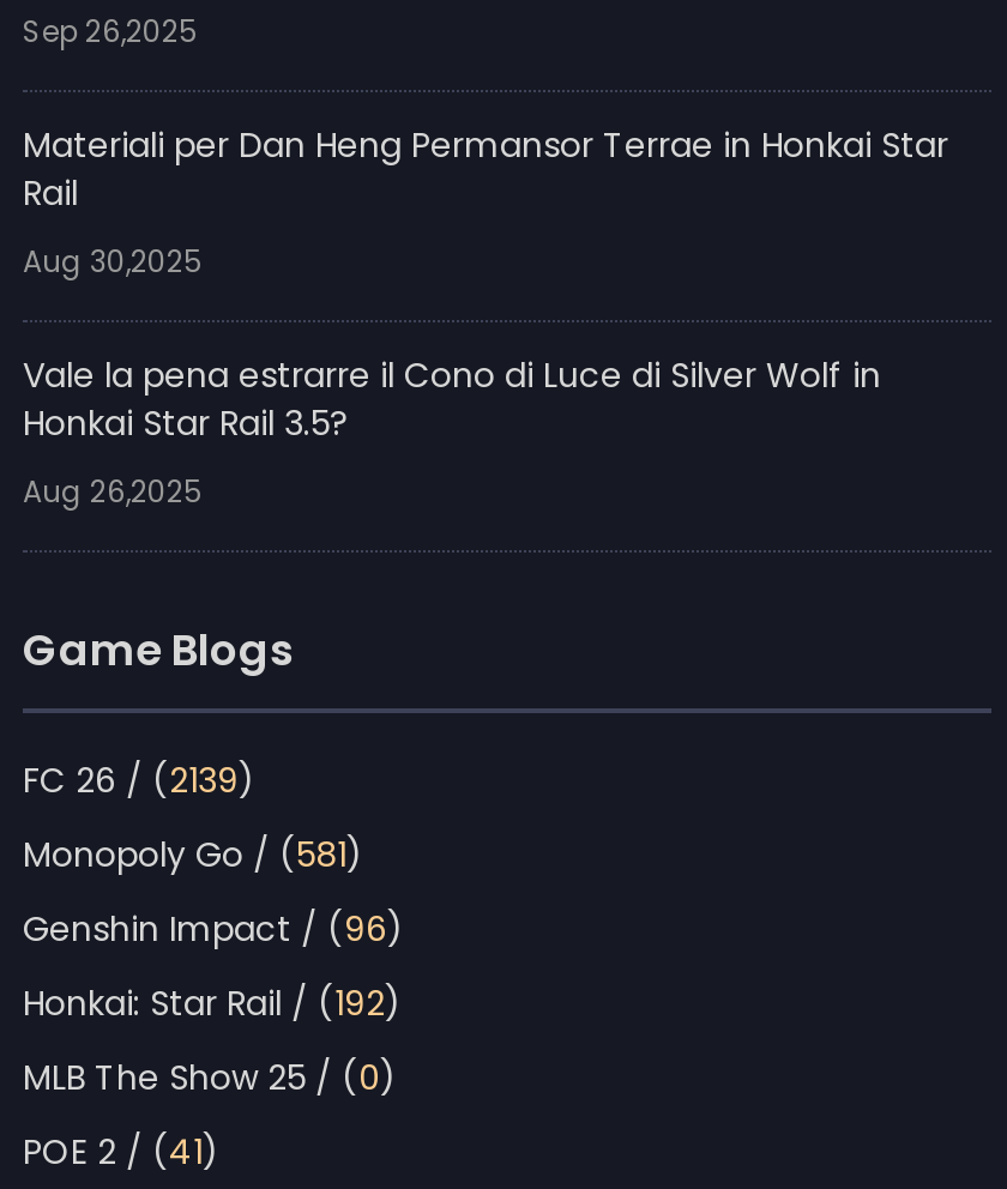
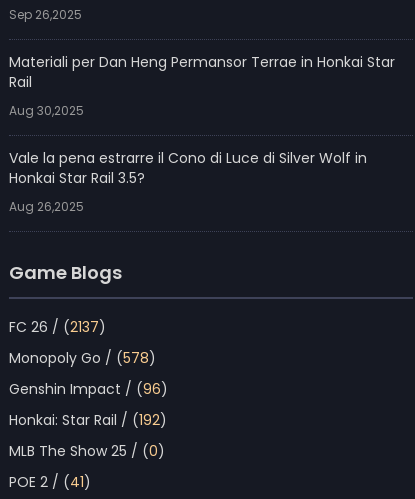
- FC 26 / (2139)
+ FC 26 / (2137)

- Monopoly Go / (581)
+ Monopoly Go / (578)
